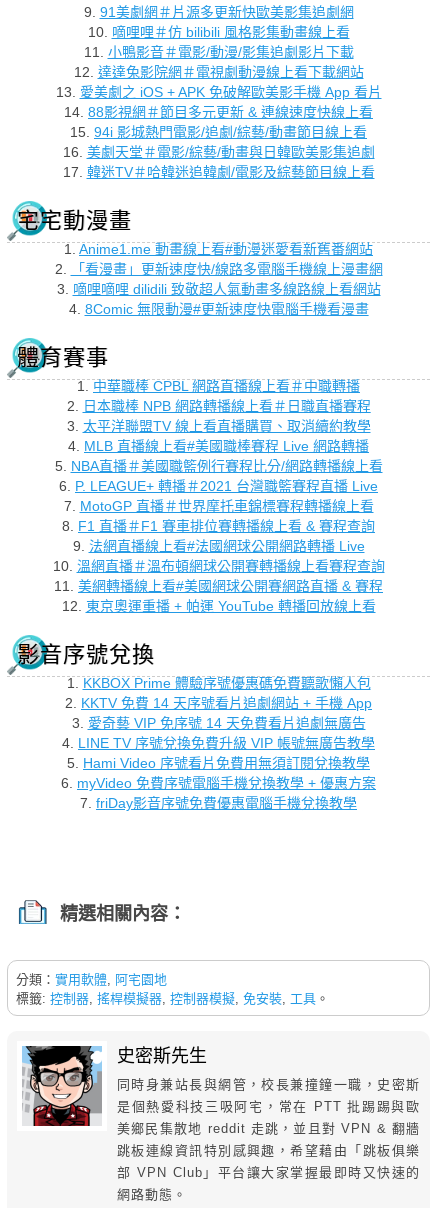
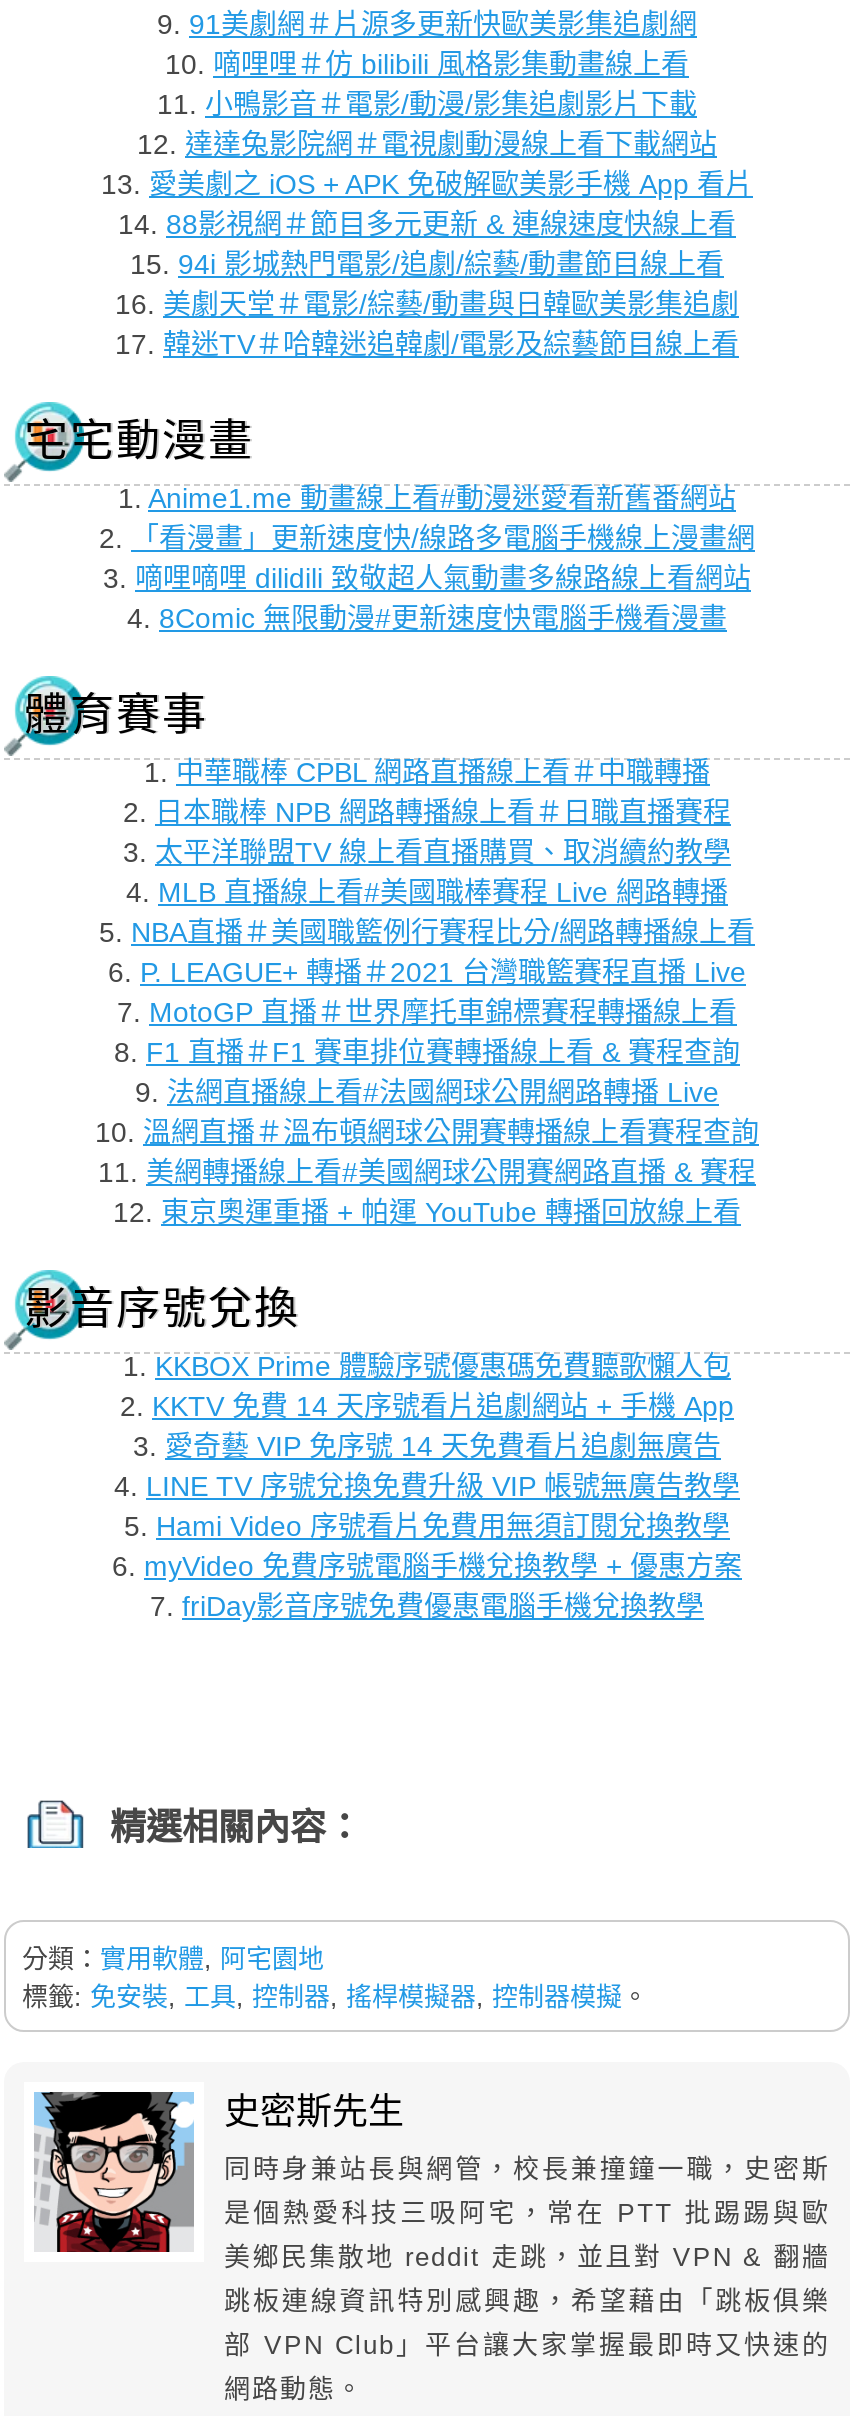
- 標籤:控制器,搖桿模擬器,控制器模擬,免安裝,工具。
+ 標籤:免安裝,工具,控制器,搖桿模擬器,控制器模擬。
